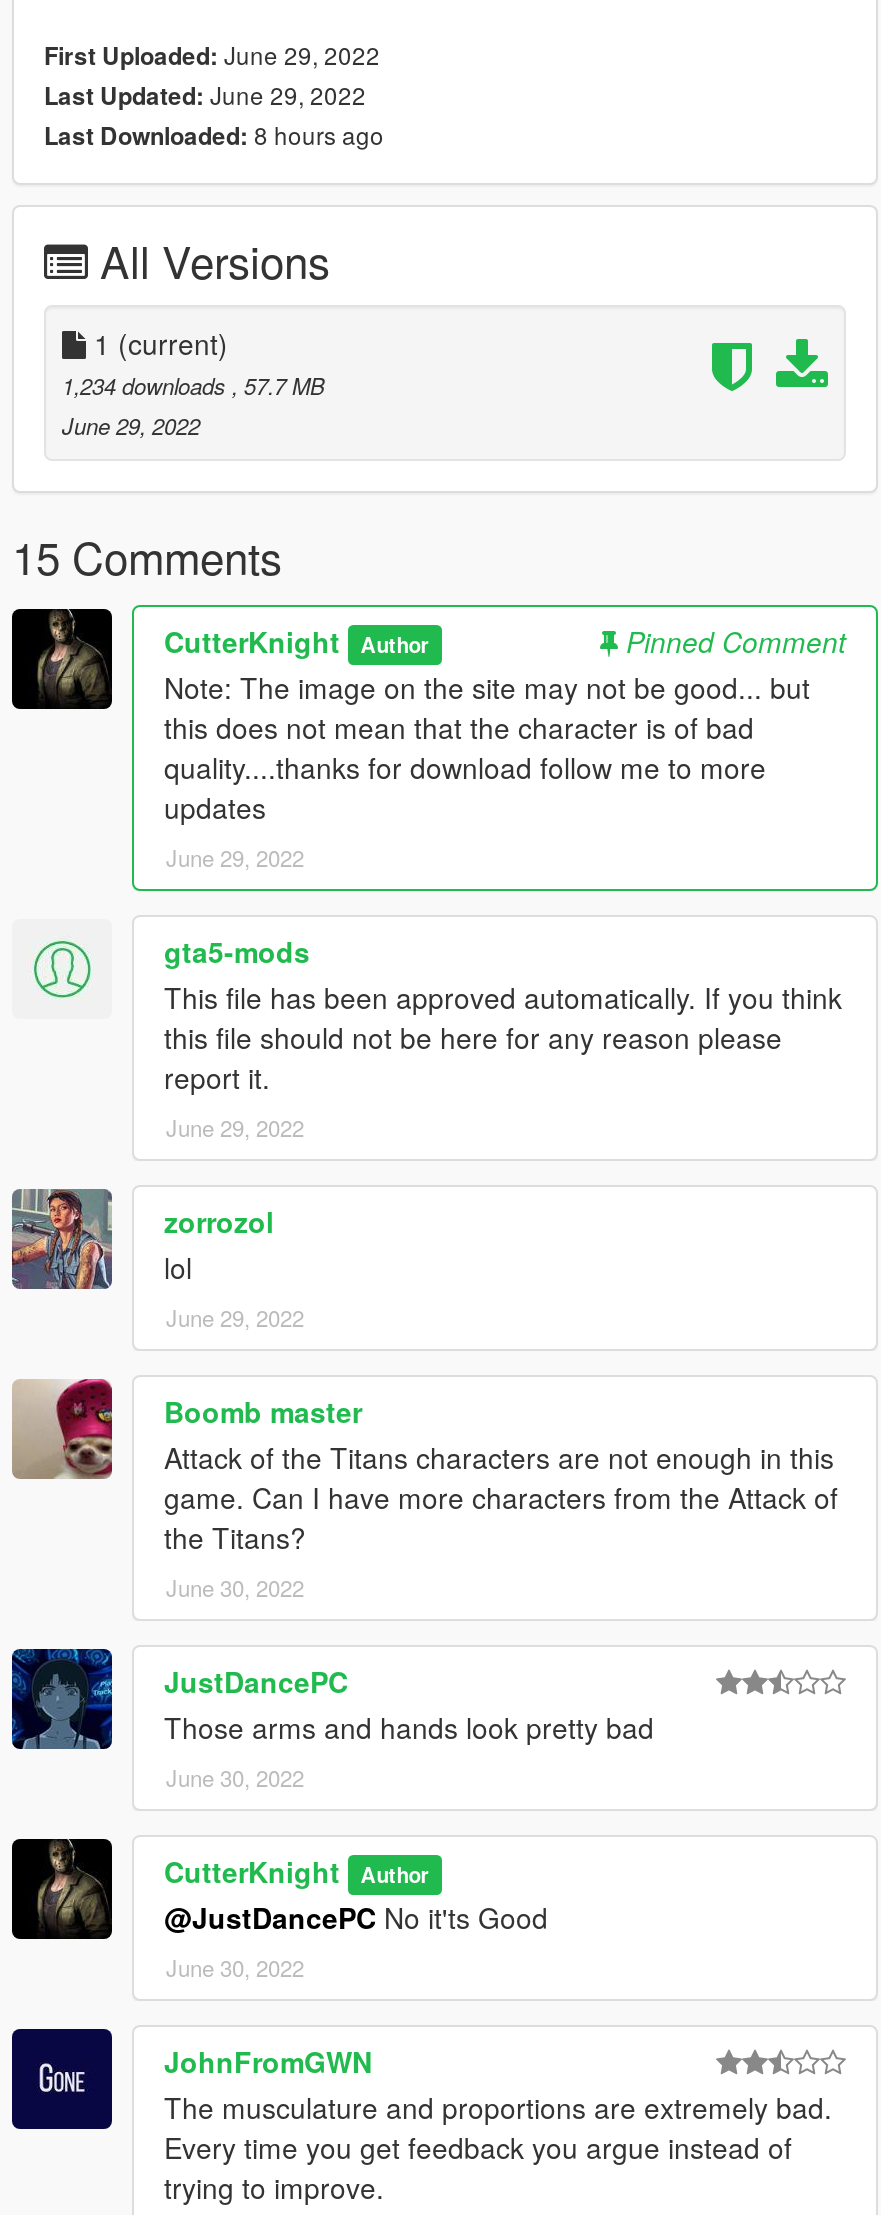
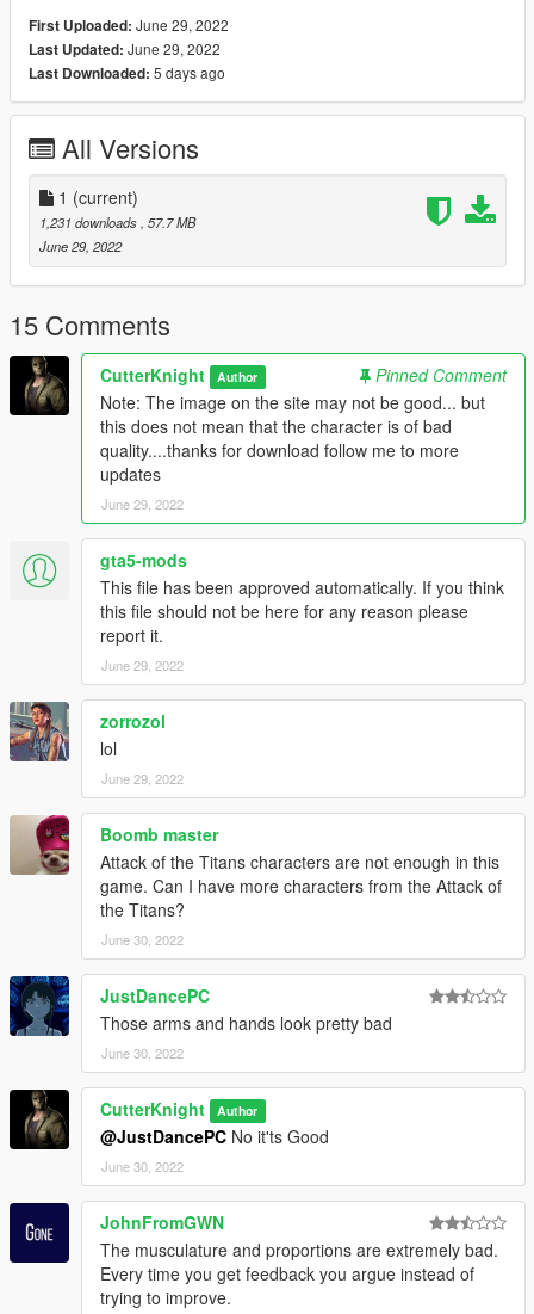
- Last Downloaded: 8 hours ago
+ Last Downloaded: 5 days ago

- 1,234 downloads, 57.7 MB
+ 1,231 downloads, 57.7 MB
